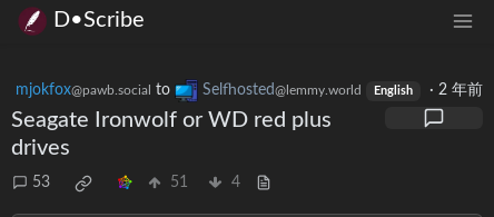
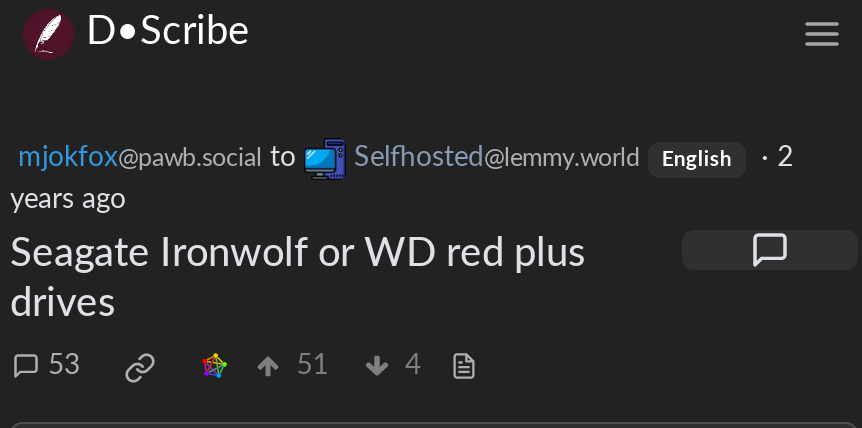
- · 2 年前
+ · 2
+ years ago
